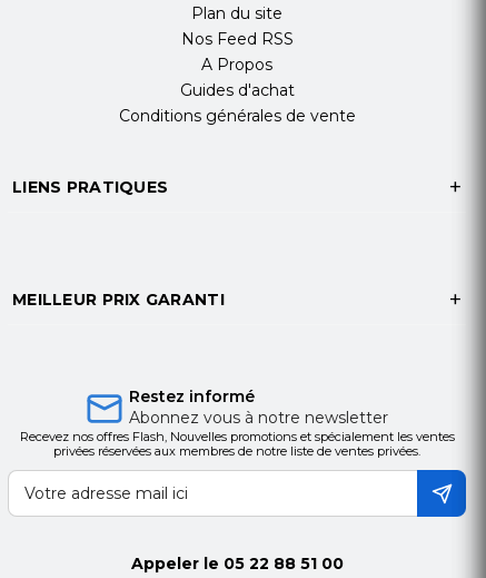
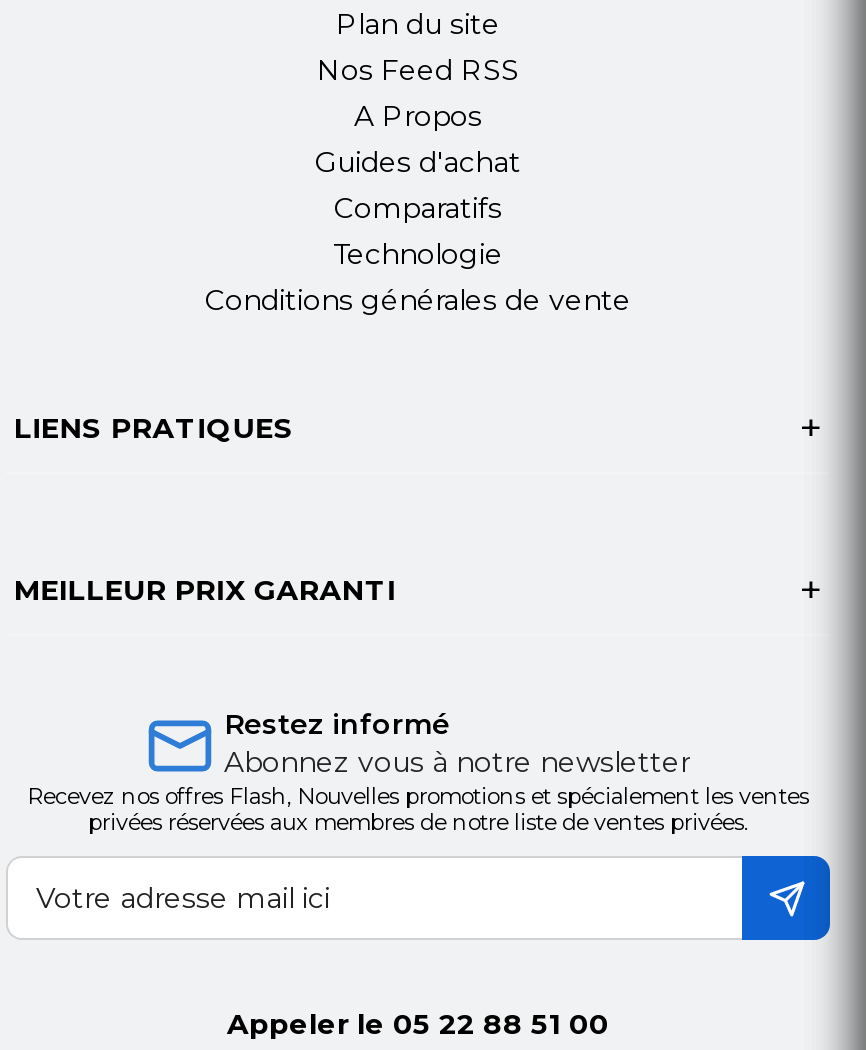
moved down: Conditions générales de vente | LIENS PRATIQUES

+ Comparatifs
+ Technologie

moved down: MEILLEUR PRIX GARANTI
